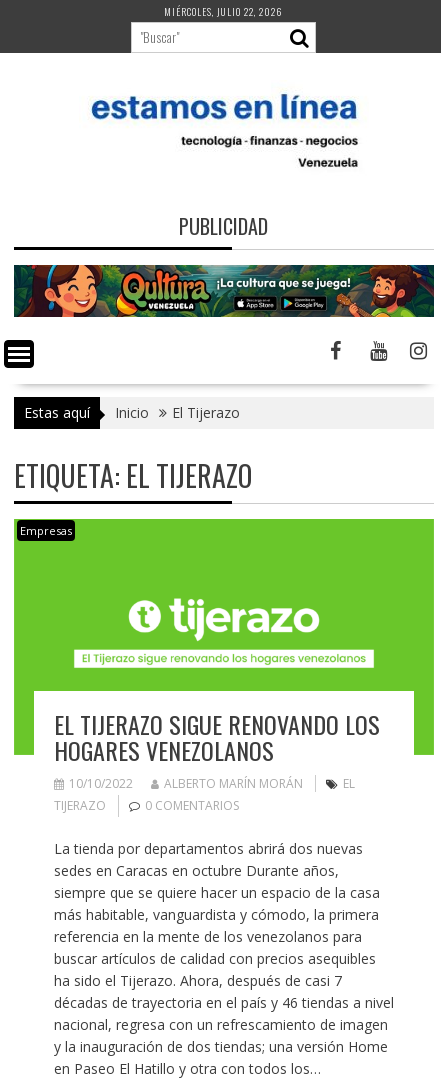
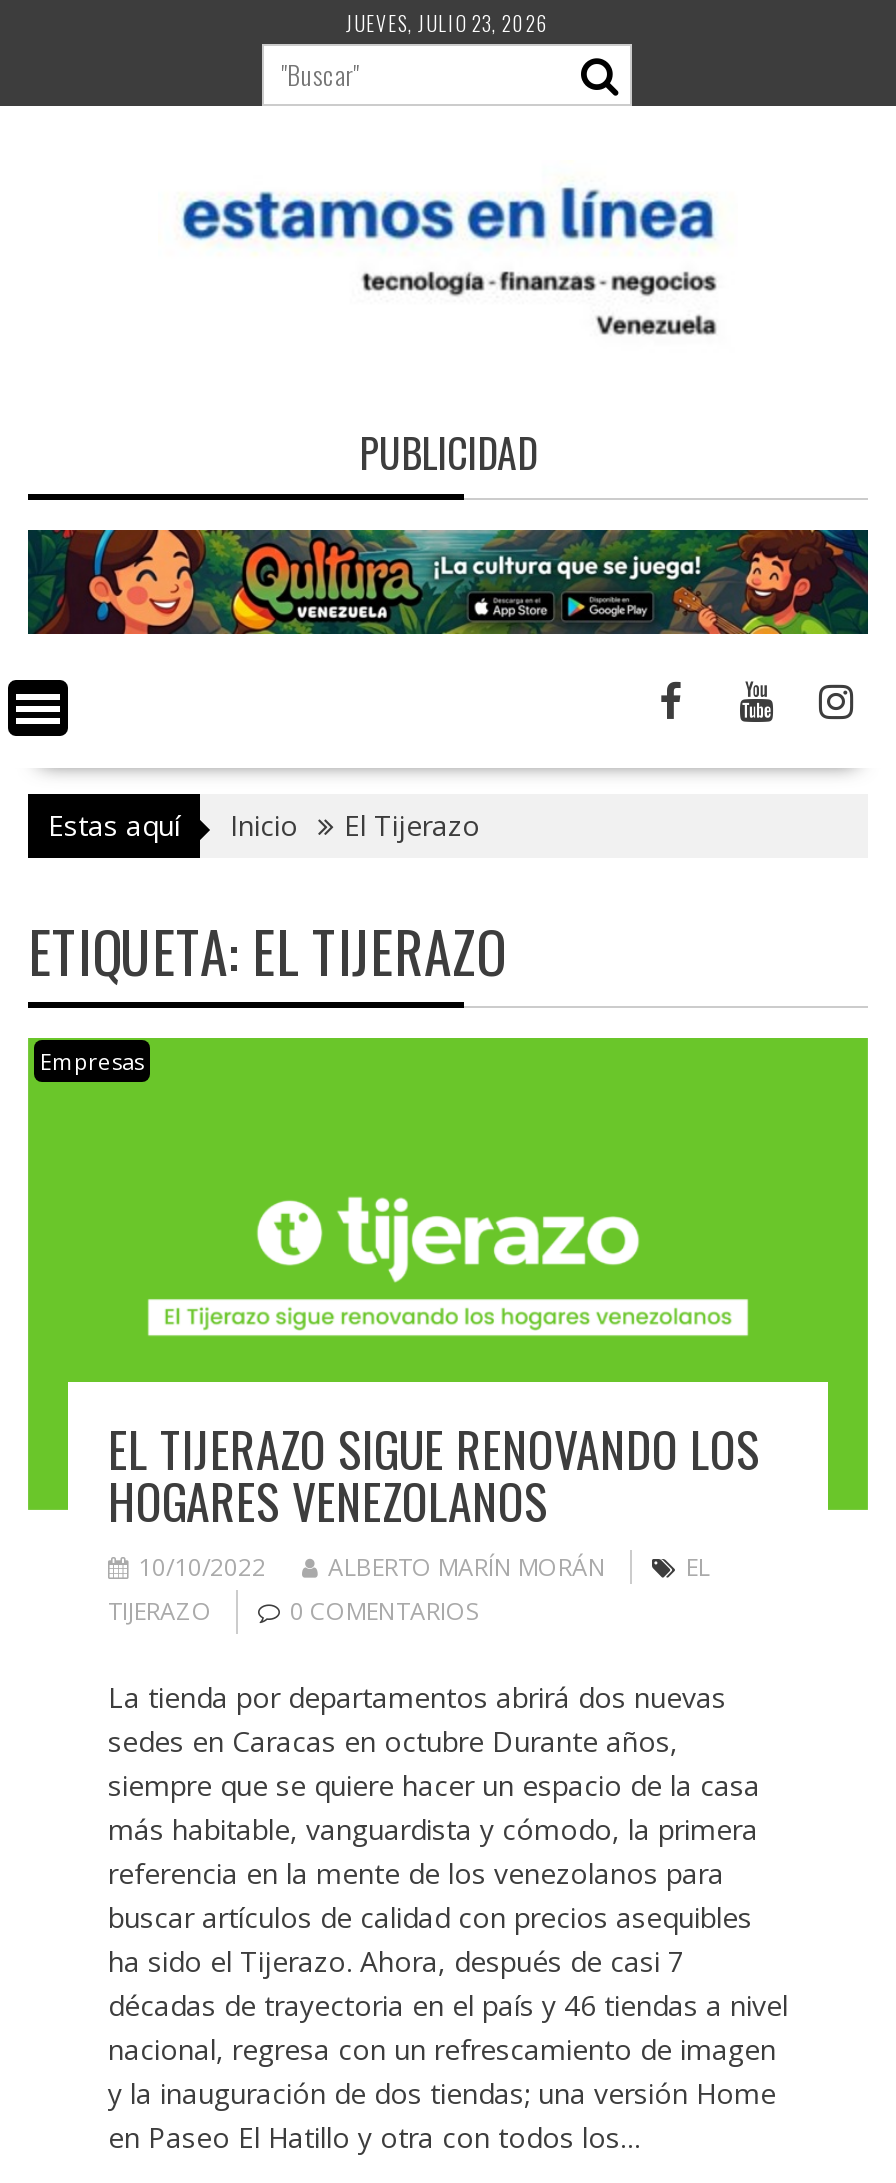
- MIÉRCOLES, JULIO 22, 2026
+ JUEVES, JULIO 23, 2026
